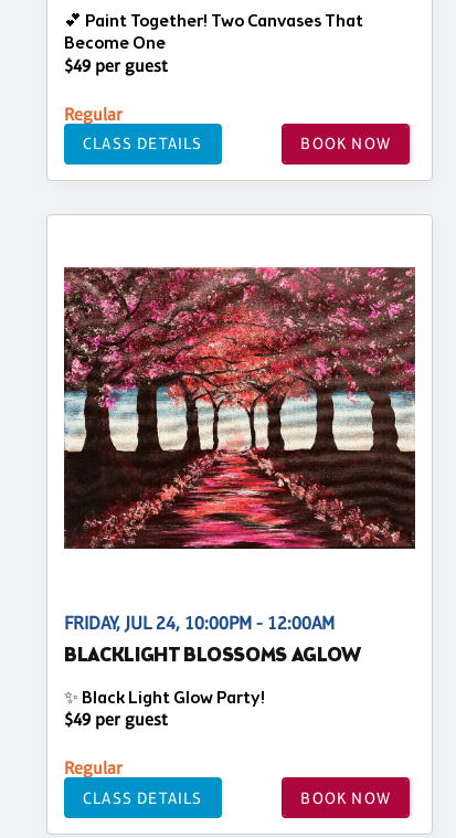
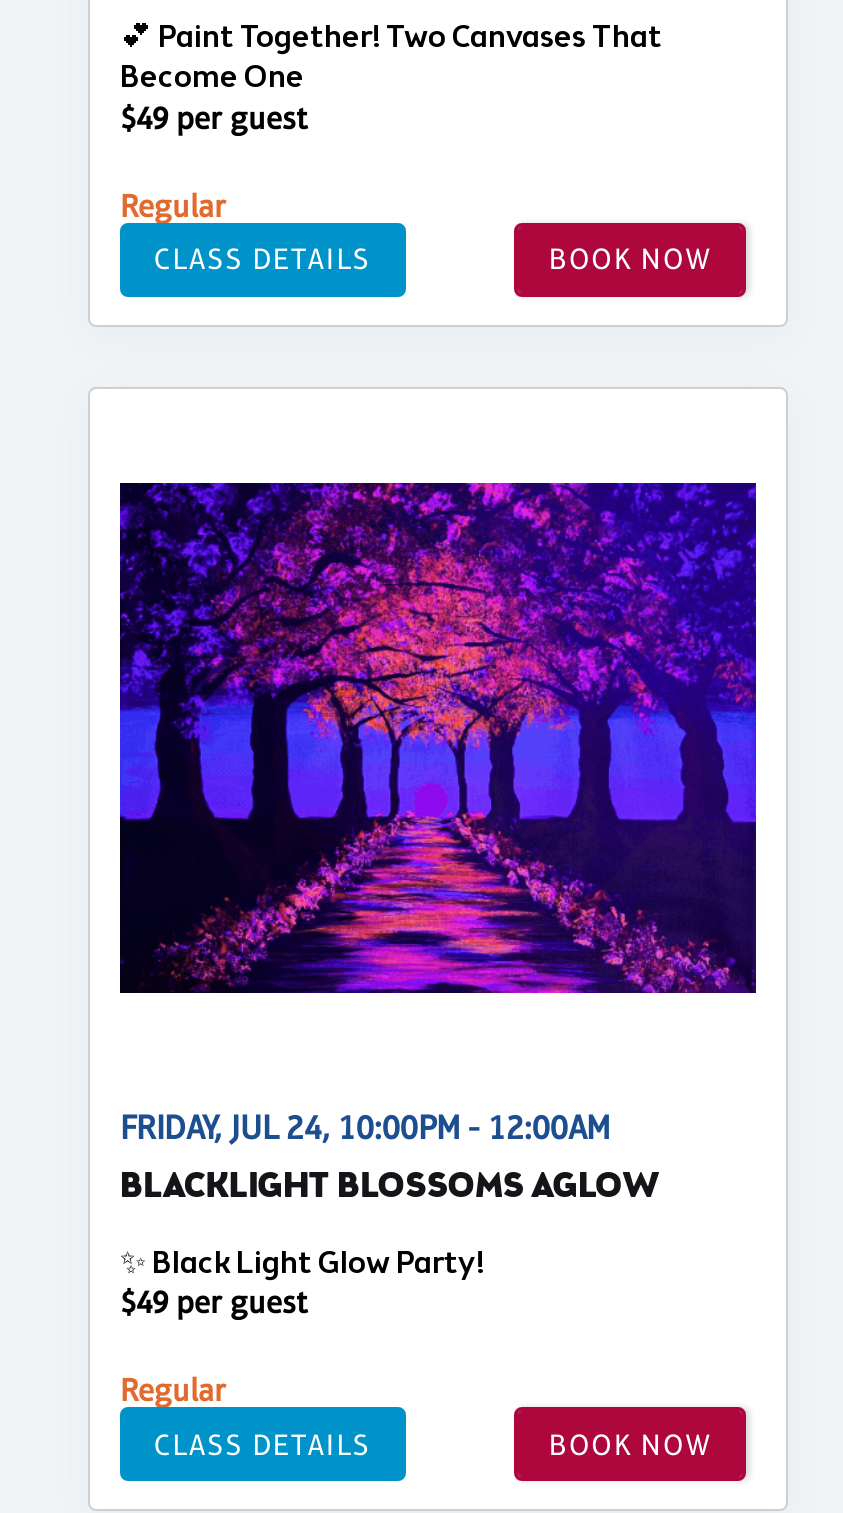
- [image]
+ [image]
